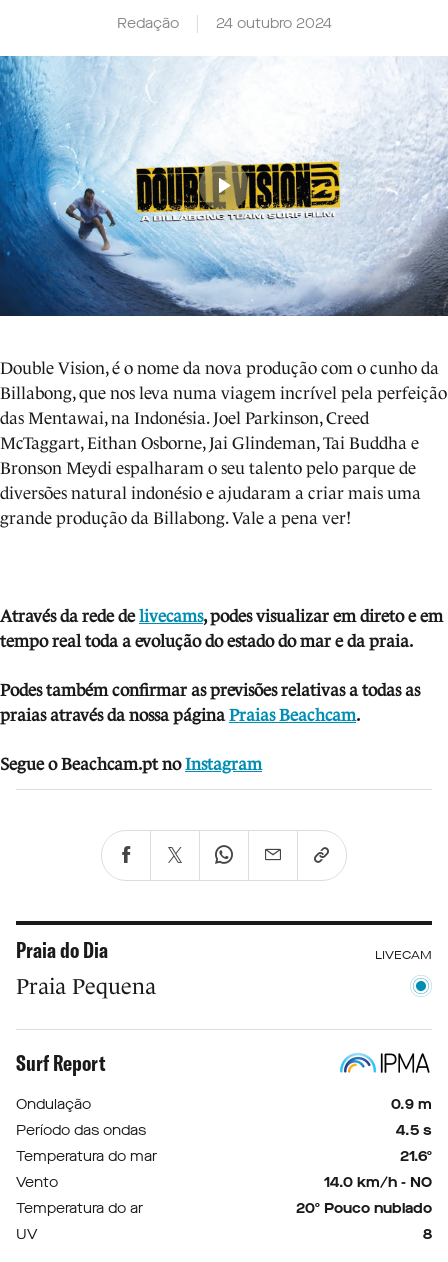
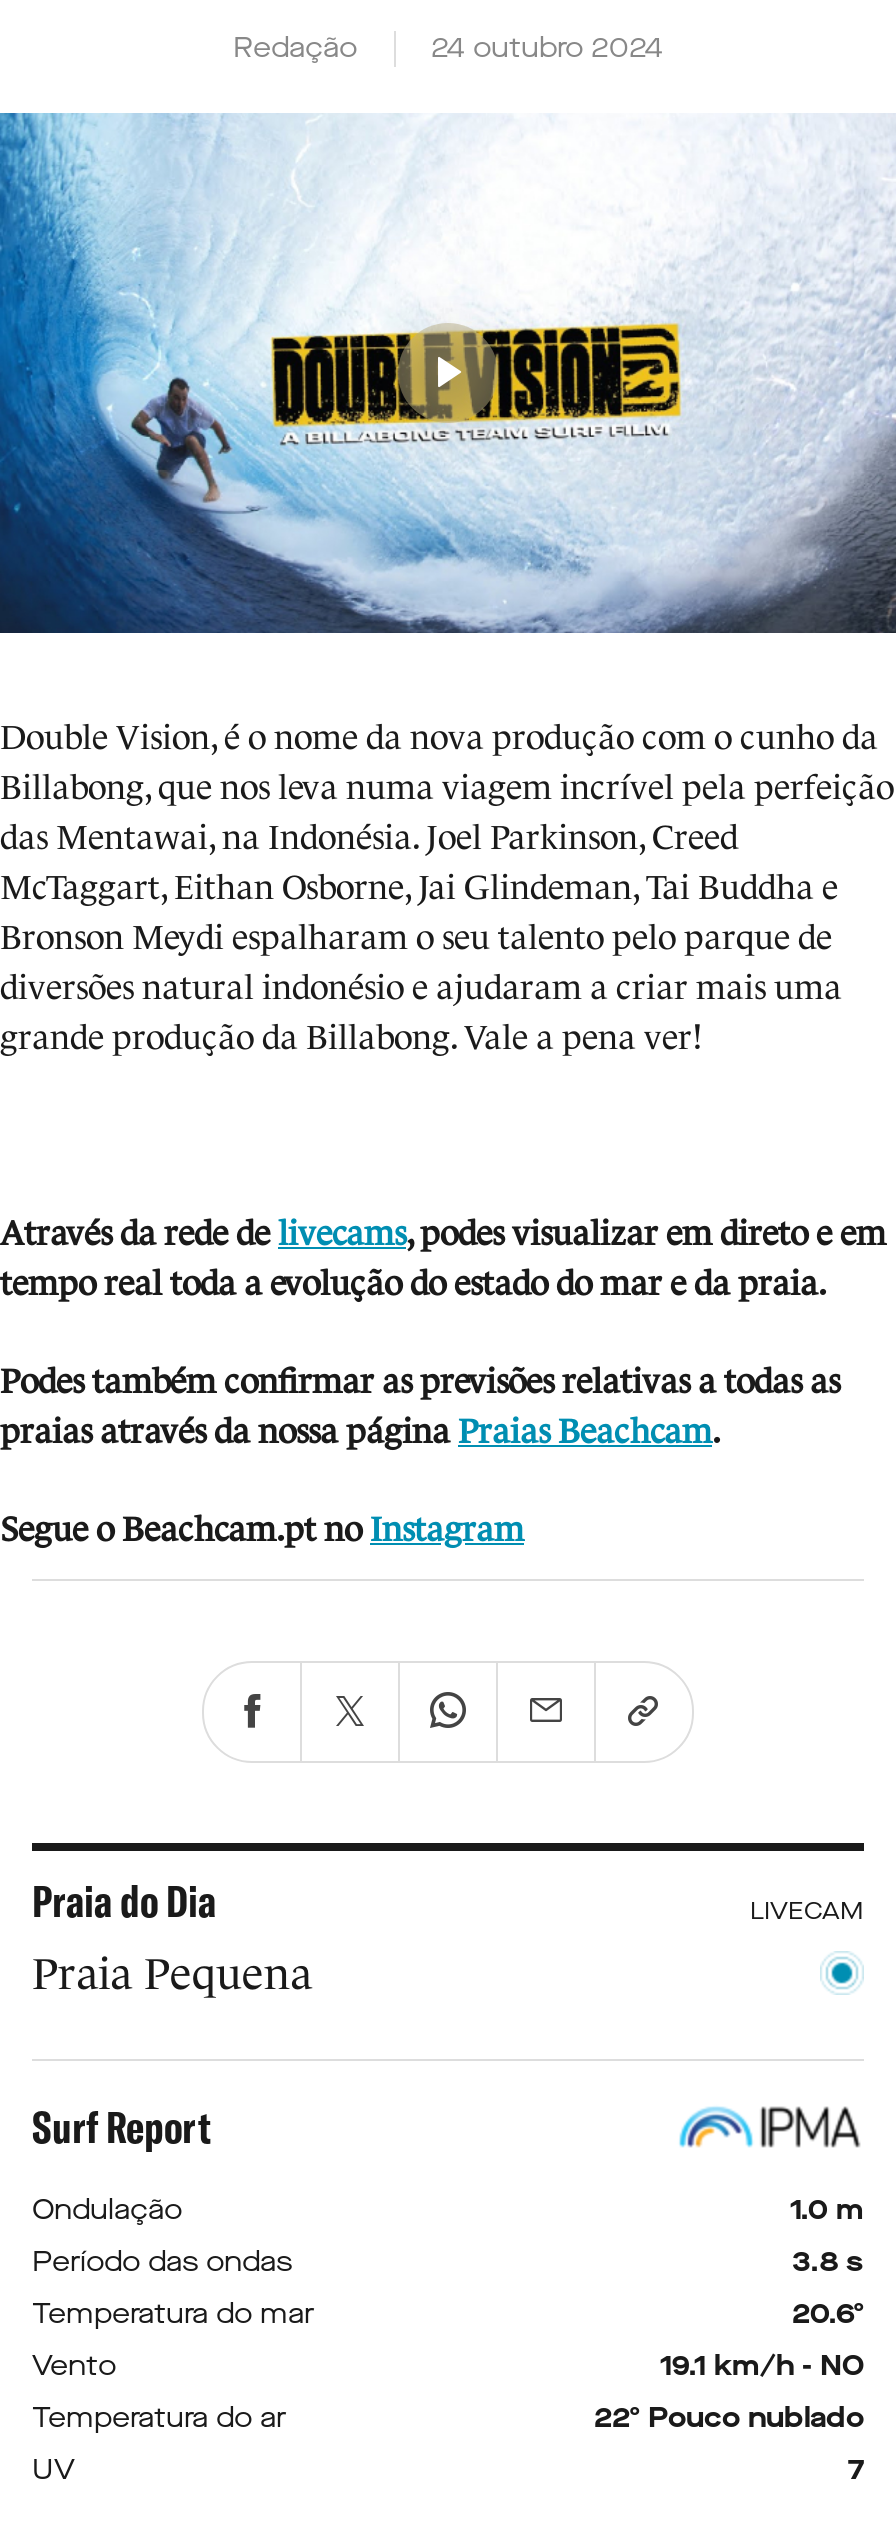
- 0.9 m
+ 1.0 m

- 4.5 s
+ 3.8 s

- 21.6º
+ 20.6º

- 14.0 km/h - NO
+ 19.1 km/h - NO

- 20º Pouco nublado
+ 22º Pouco nublado

- 8
+ 7
